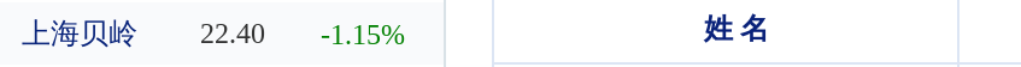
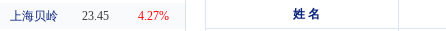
- 22.40
+ 23.45

- -1.15%
+ 4.27%
